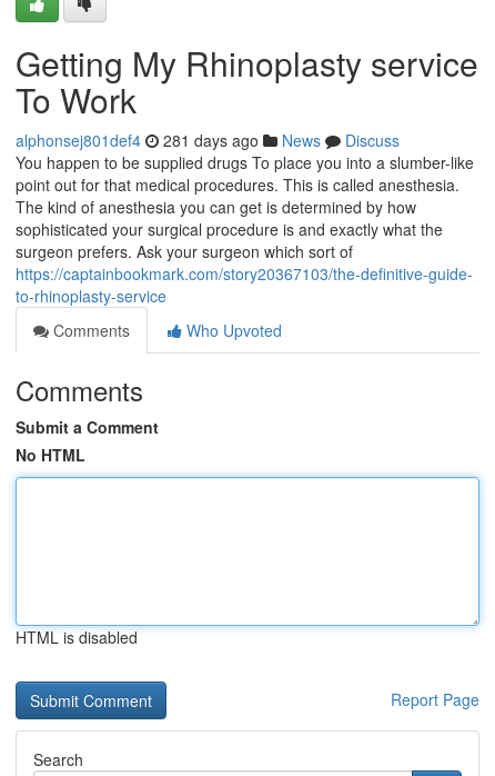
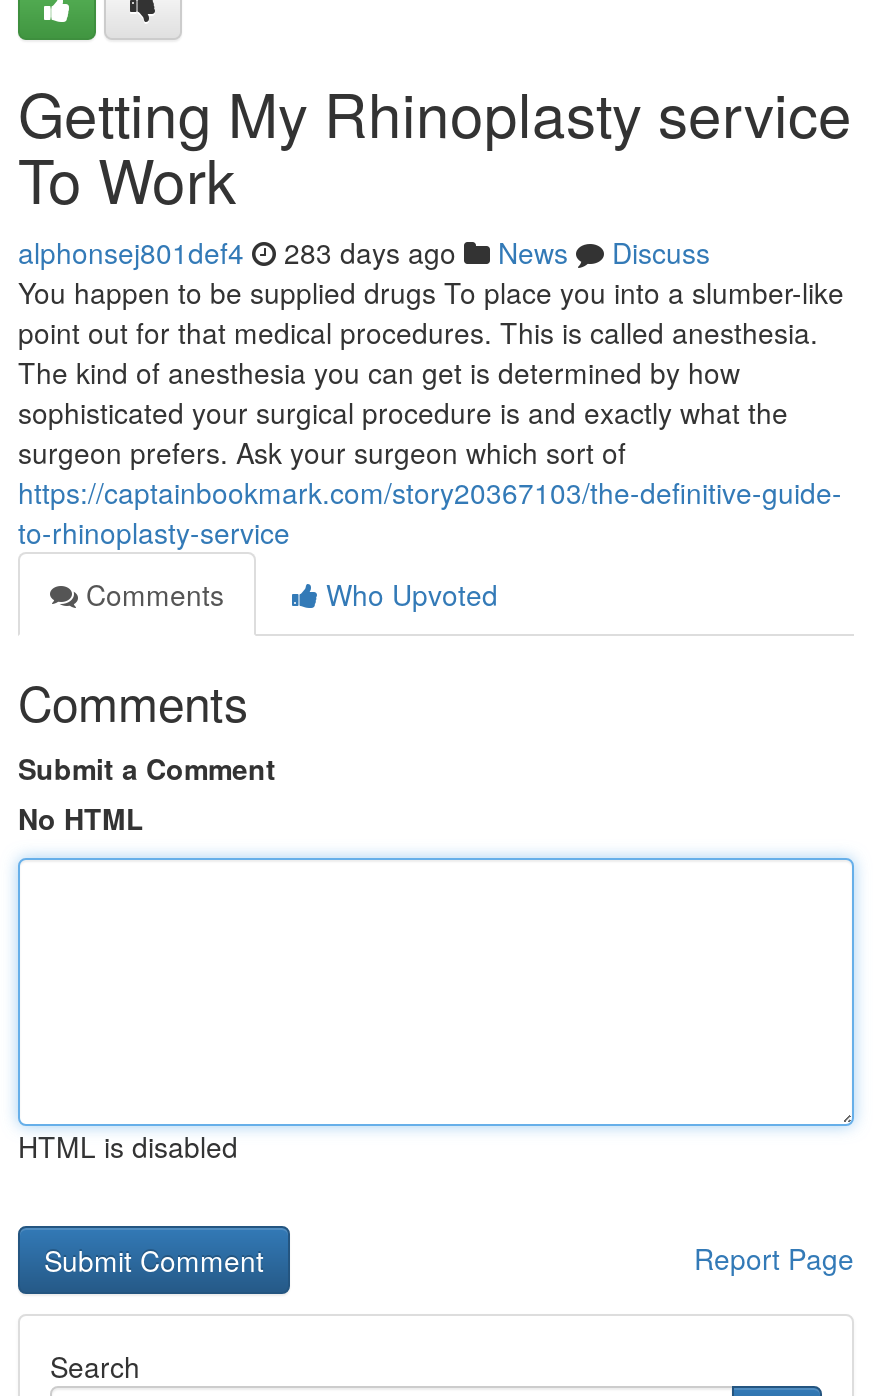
- alphonsej801def4 281 days ago News Discuss
+ alphonsej801def4 283 days ago News Discuss
